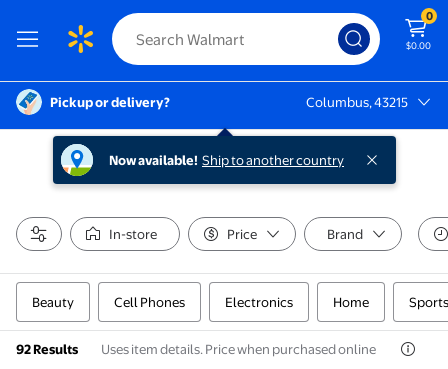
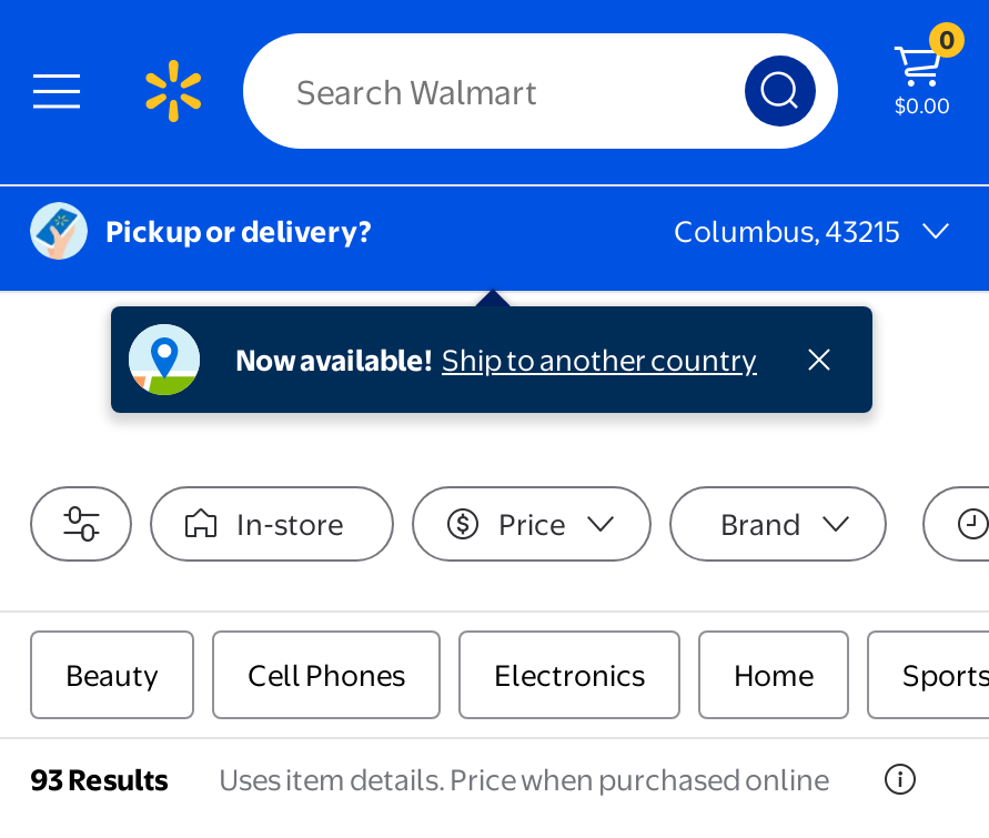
- 92 Results Uses item details. Price when purchased online
+ 93 Results Uses item details. Price when purchased online
